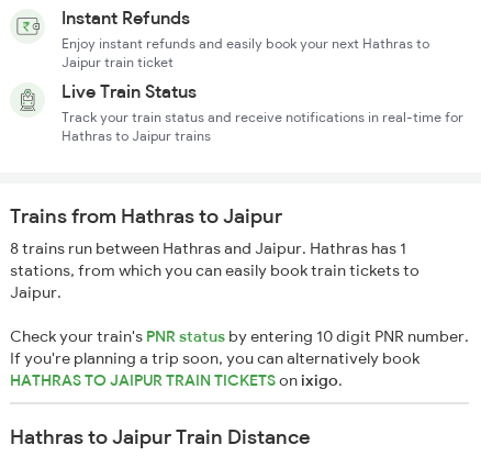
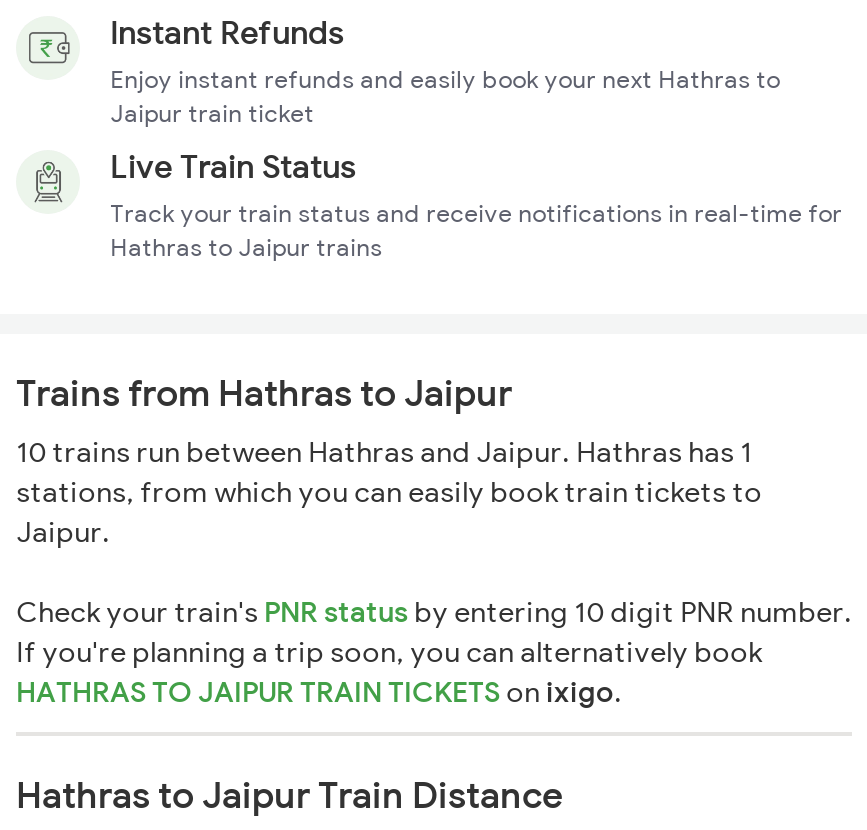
- 8 trains run between Hathras and Jaipur. Hathras has 1
+ 10 trains run between Hathras and Jaipur. Hathras has 1
